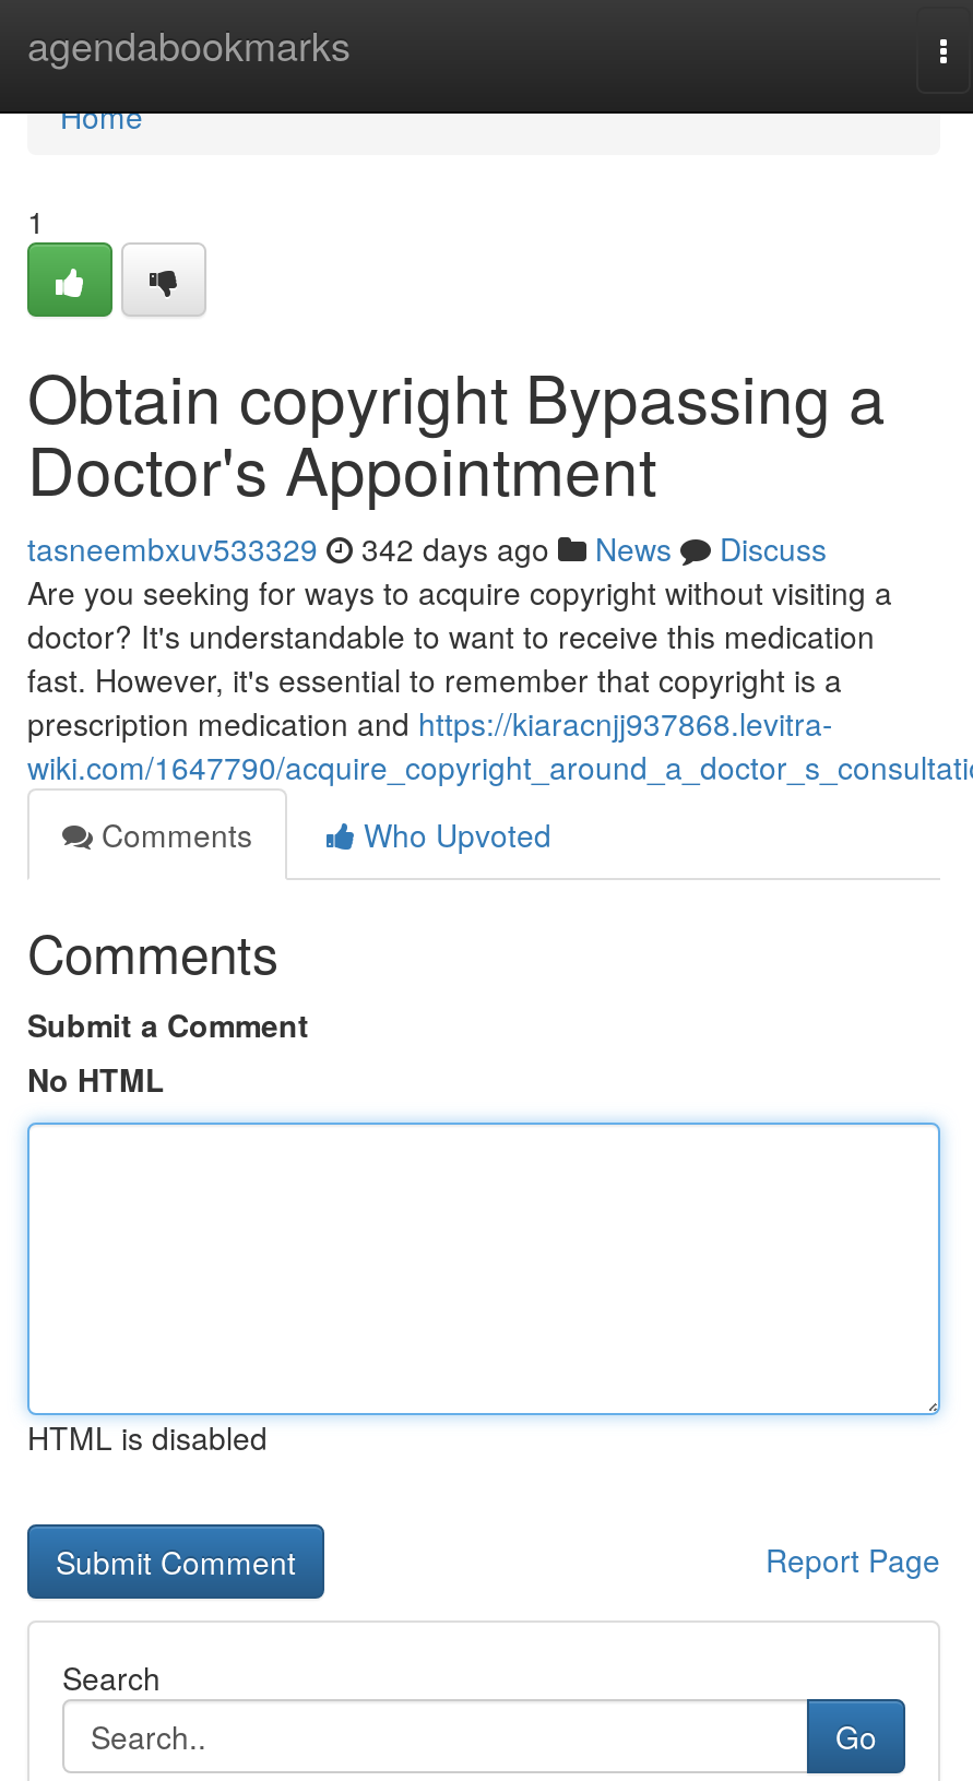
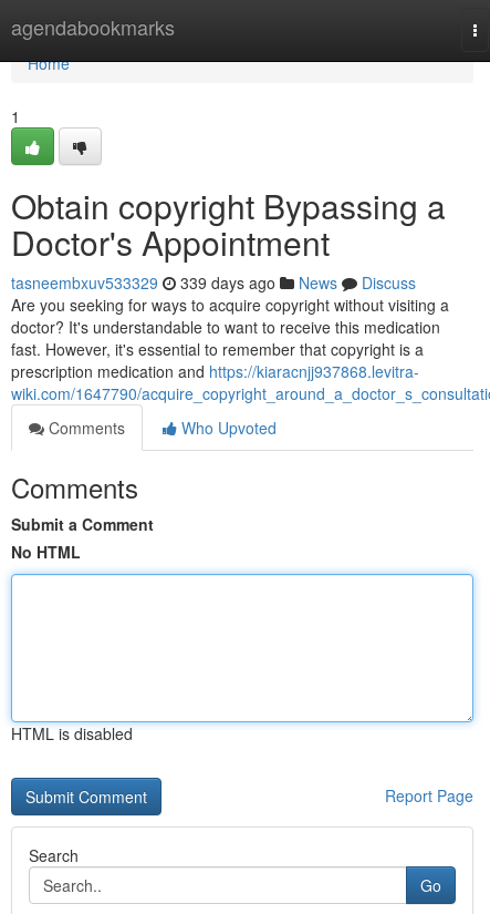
- tasneembxuv533329 342 days ago News Discuss
+ tasneembxuv533329 339 days ago News Discuss
